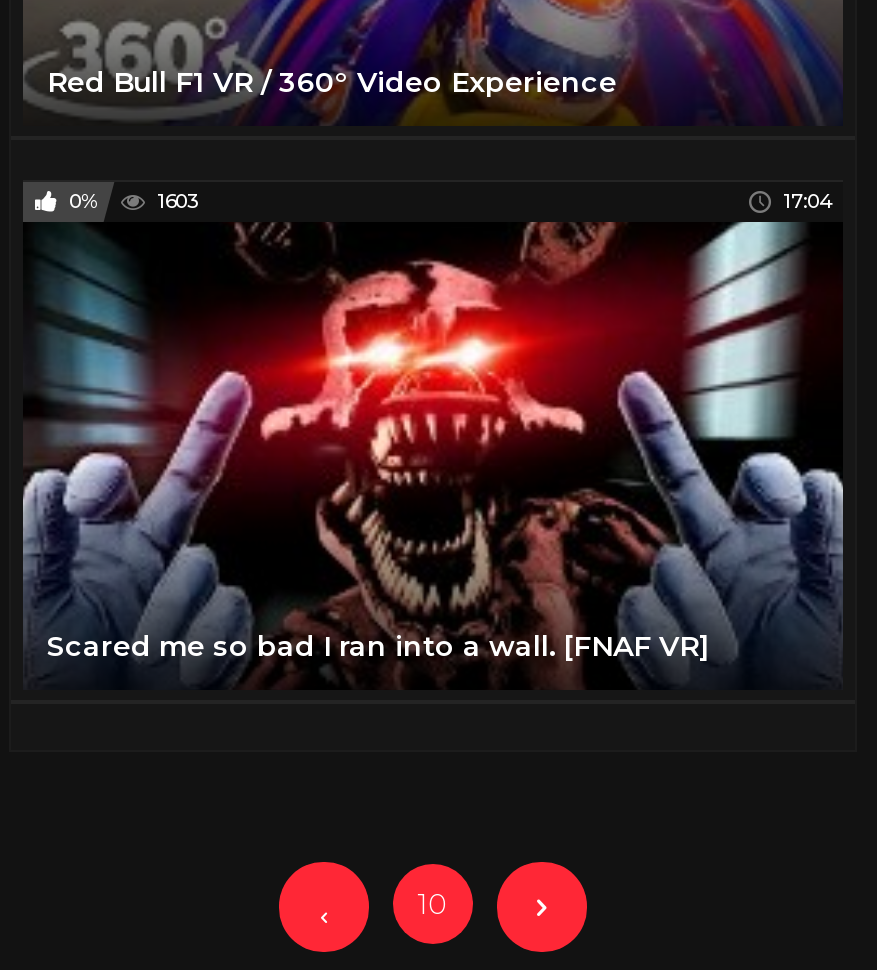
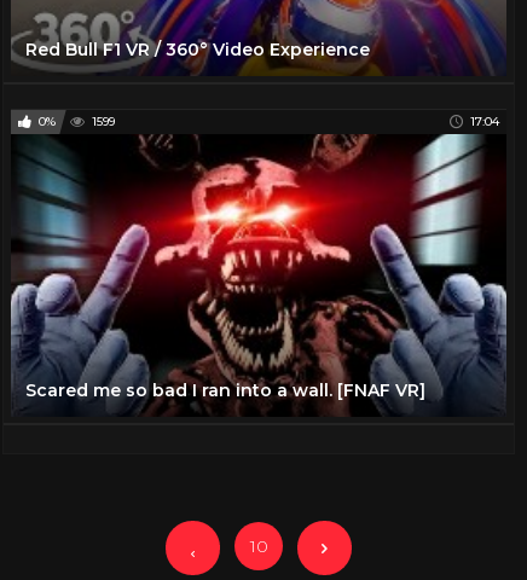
- 1603
+ 1599
